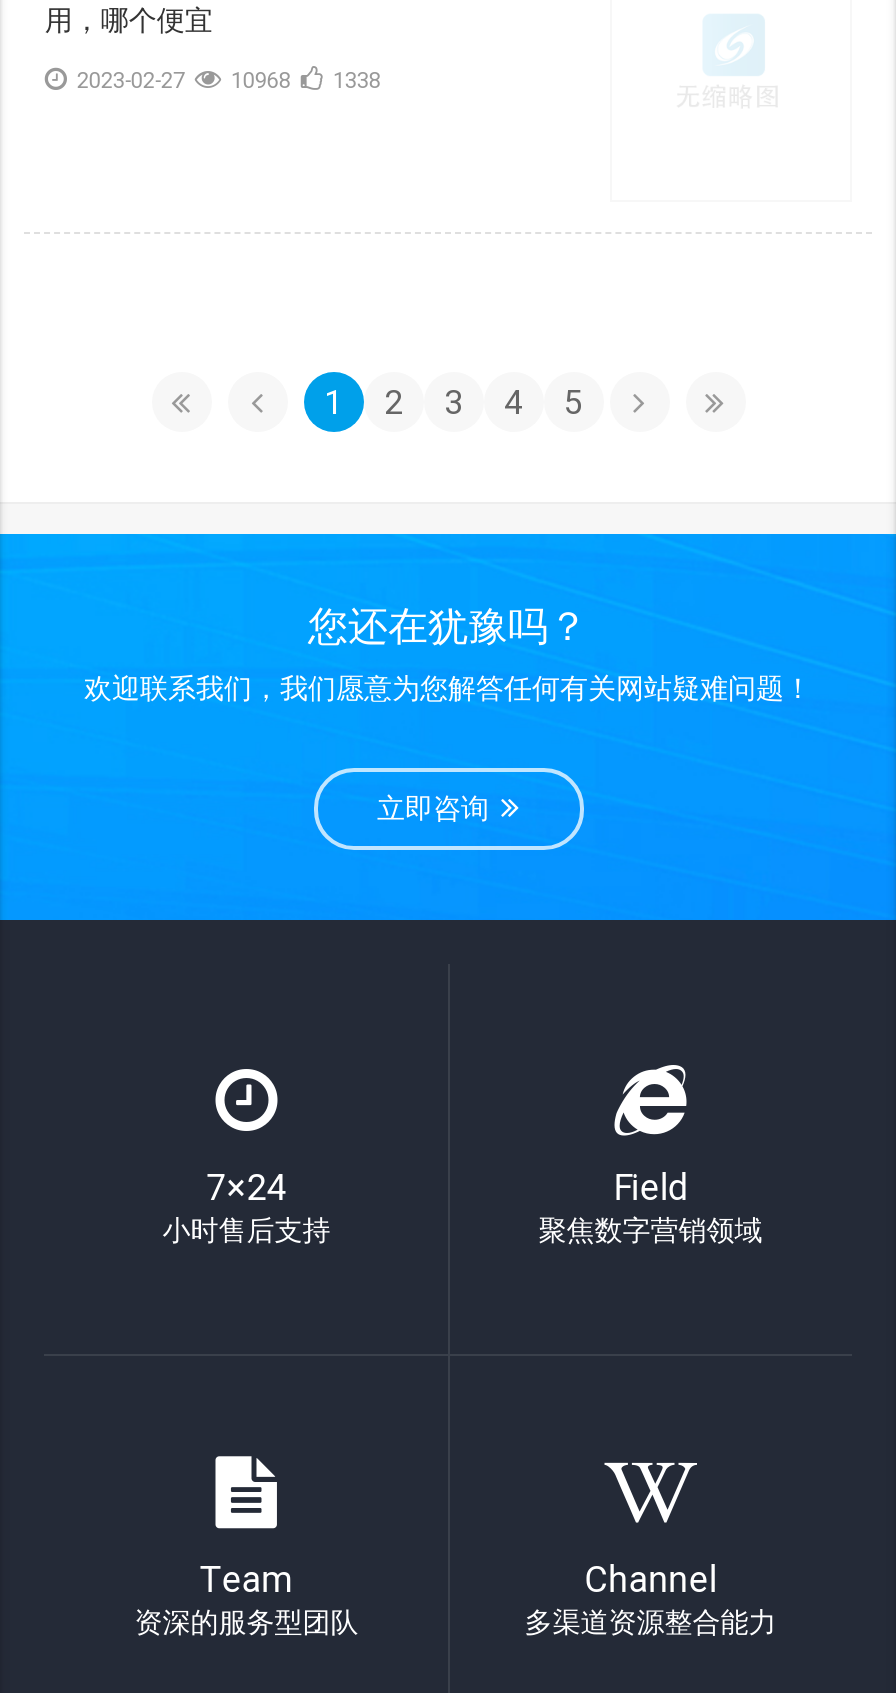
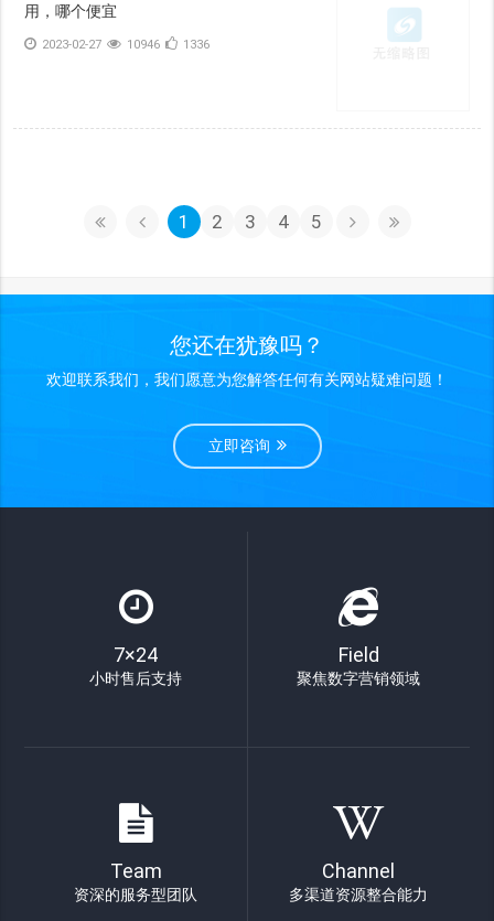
- 10968
+ 10946

- 1338
+ 1336
